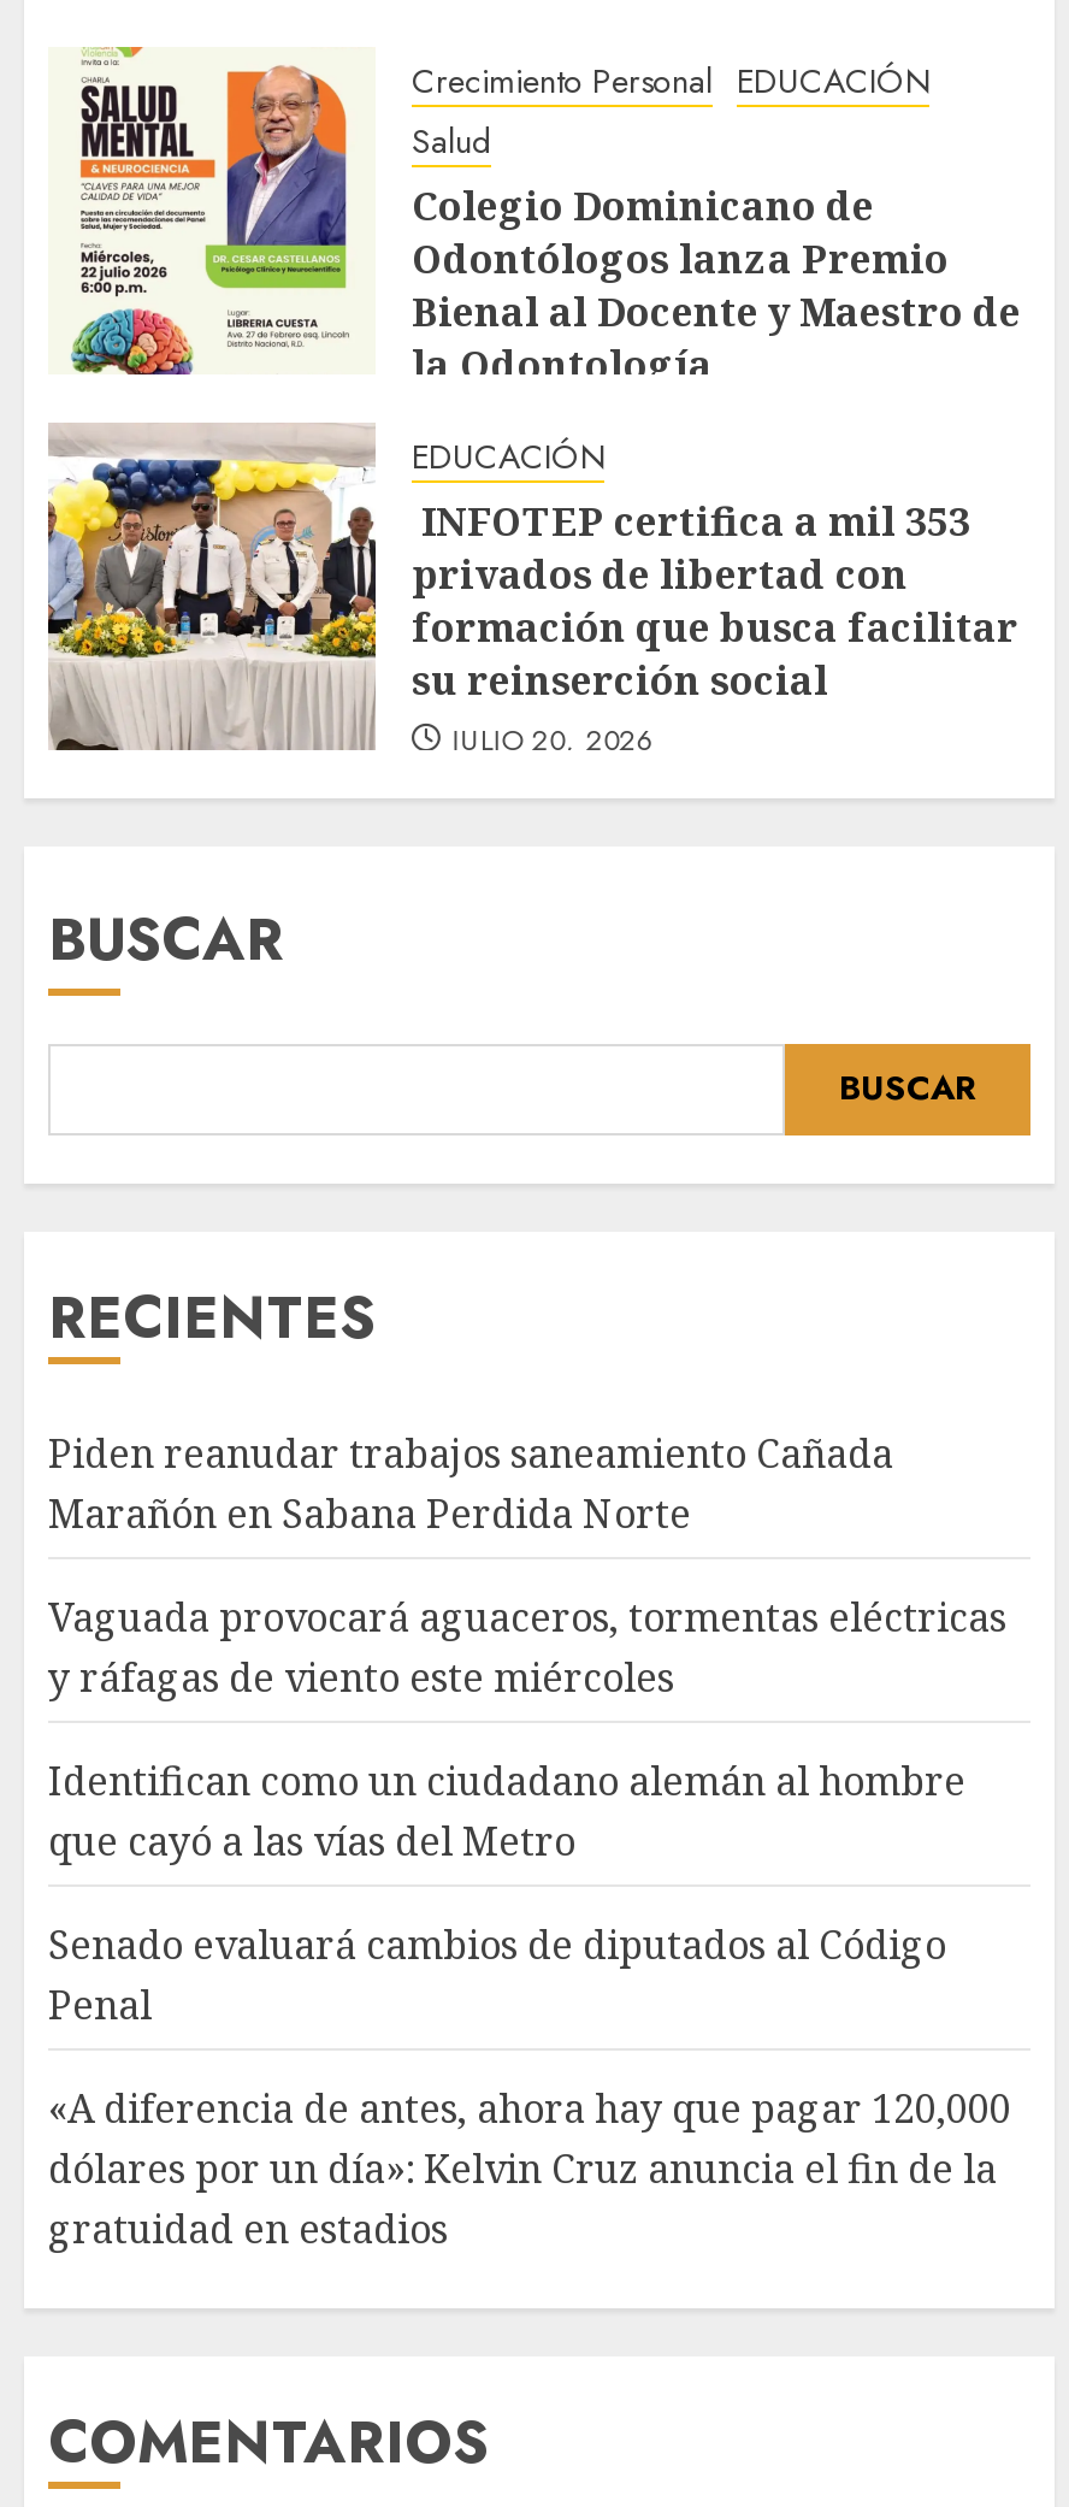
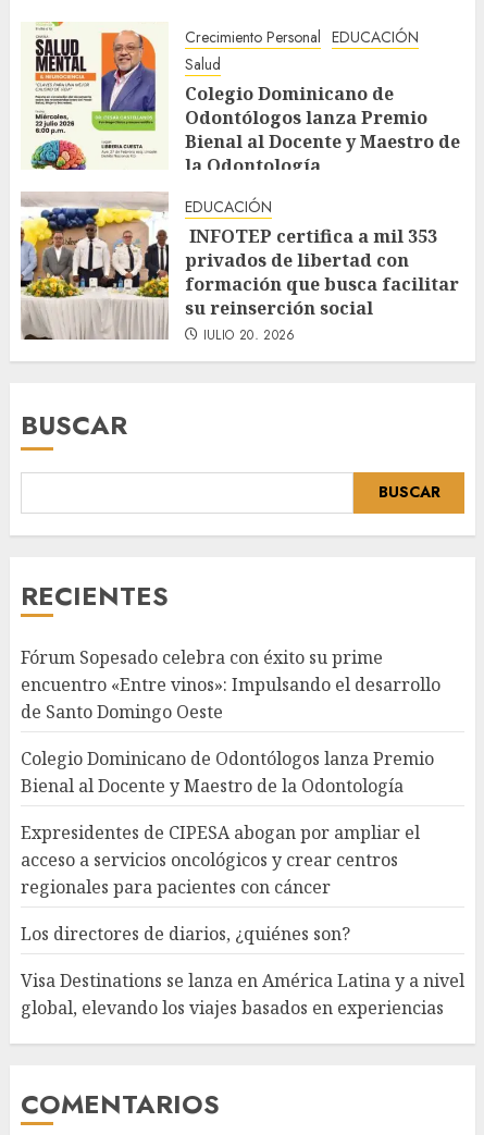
- Piden reanudar trabajos saneamiento Cañada
- Marañón en Sabana Perdida Norte
+ Fórum Sopesado celebra con éxito su prime
+ encuentro «Entre vinos»: Impulsando el desarrollo
+ de Santo Domingo Oeste

- Vaguada provocará aguaceros, tormentas eléctricas
- y ráfagas de viento este miércoles
+ Colegio Dominicano de Odontólogos lanza Premio
+ Bienal al Docente y Maestro de la Odontología

- Identifican como un ciudadano alemán al hombre
- que cayó a las vías del Metro
+ Expresidentes de CIPESA abogan por ampliar el
+ acceso a servicios oncológicos y crear centros
+ regionales para pacientes con cáncer

- Senado evaluará cambios de diputados al Código
- Penal
+ Los directores de diarios, ¿quiénes son?

- «A diferencia de antes, ahora hay que pagar 120,000
- dólares por un día»: Kelvin Cruz anuncia el fin de la
- gratuidad en estadios
+ Visa Destinations se lanza en América Latina y a nivel
+ global, elevando los viajes basados en experiencias
